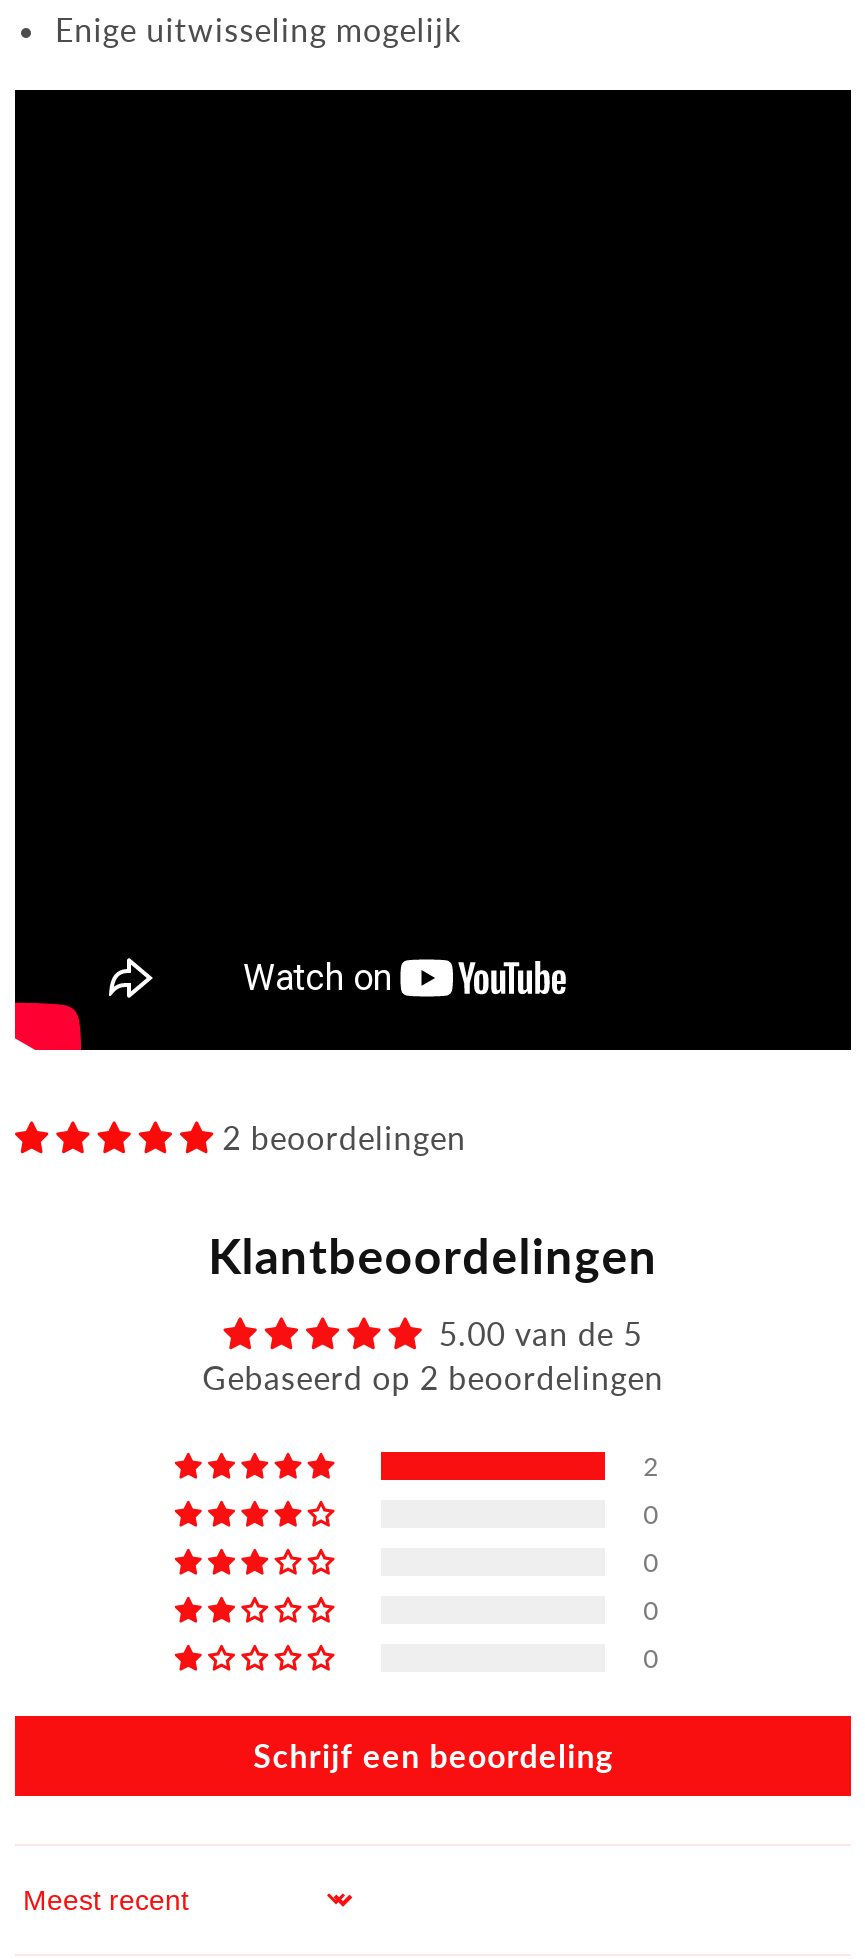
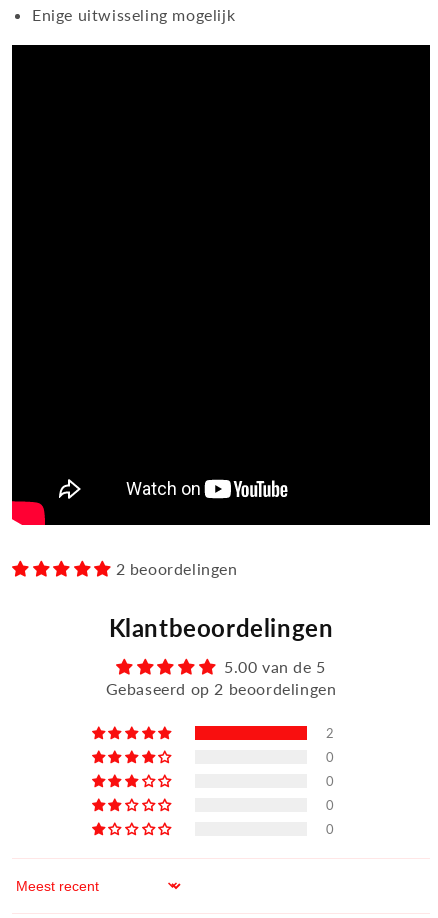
- Schrijf een beoordeling
